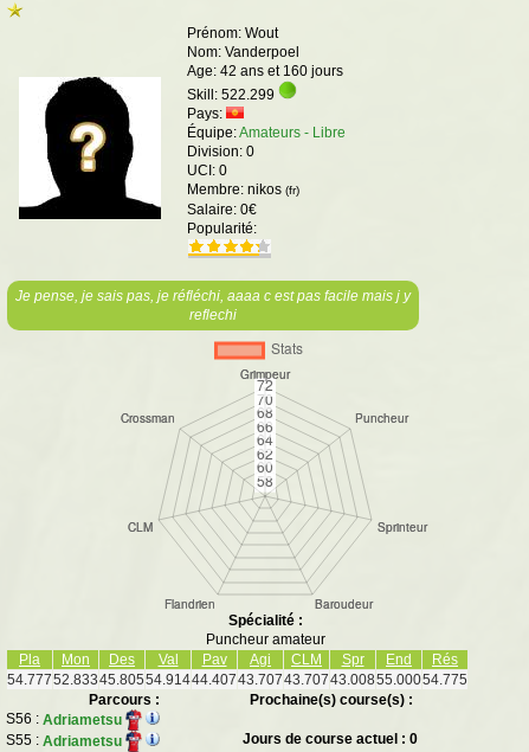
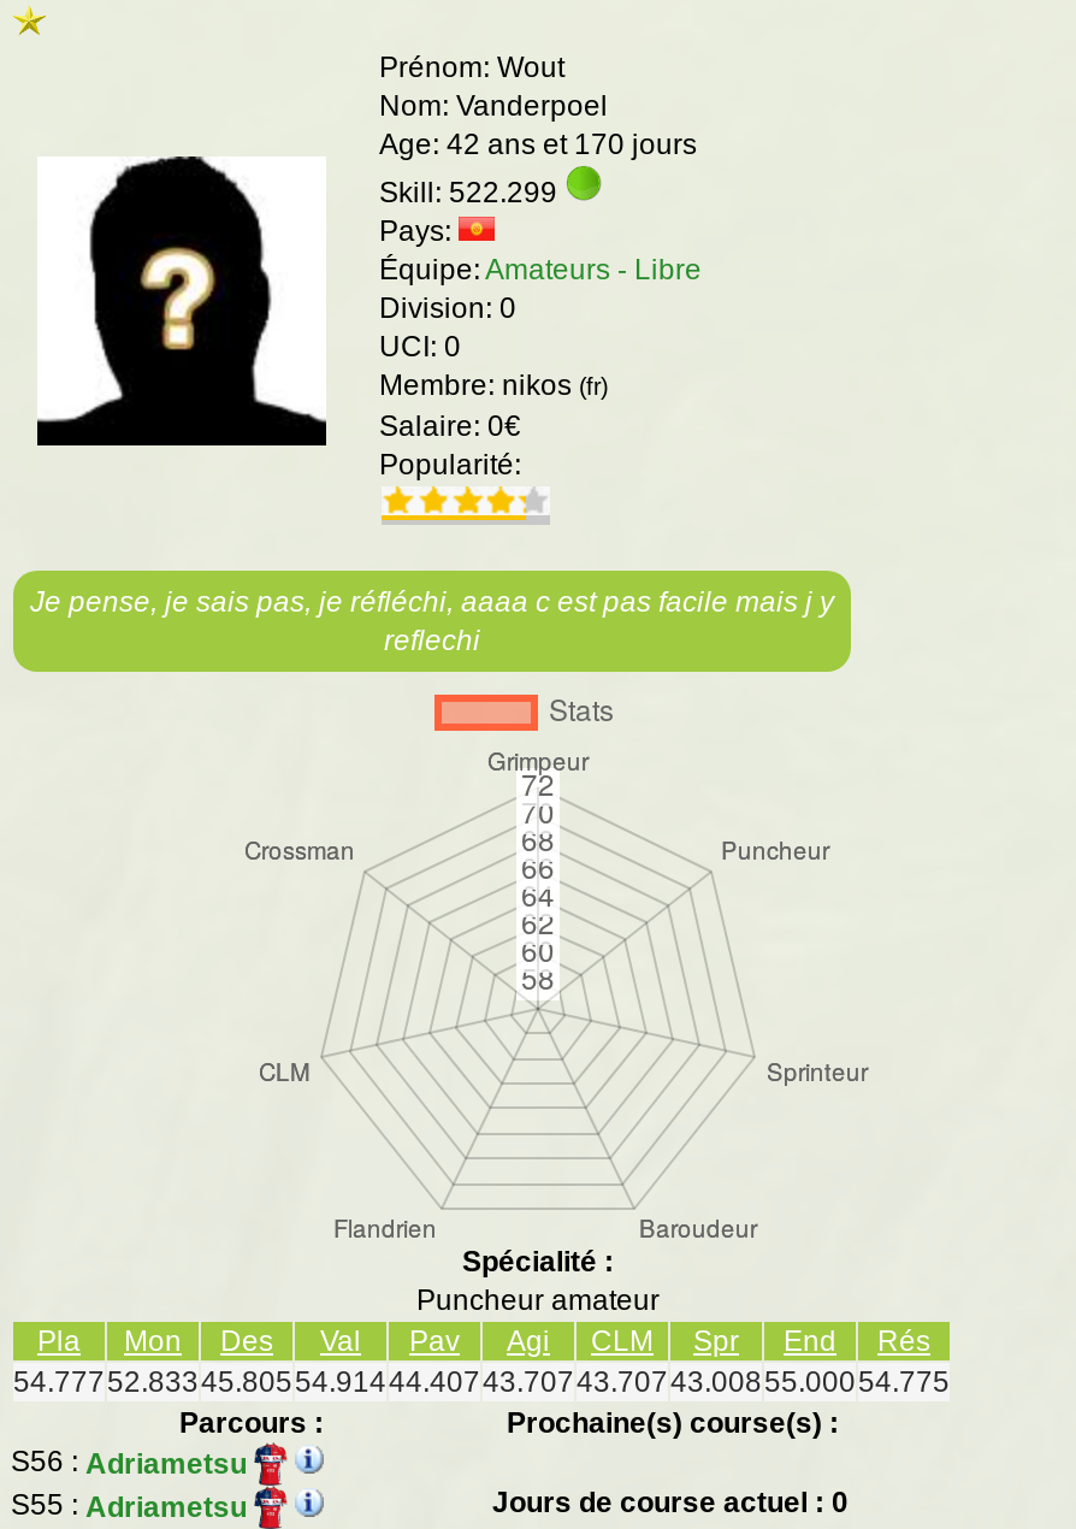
- Age: 42 ans et 160 jours
+ Age: 42 ans et 170 jours
